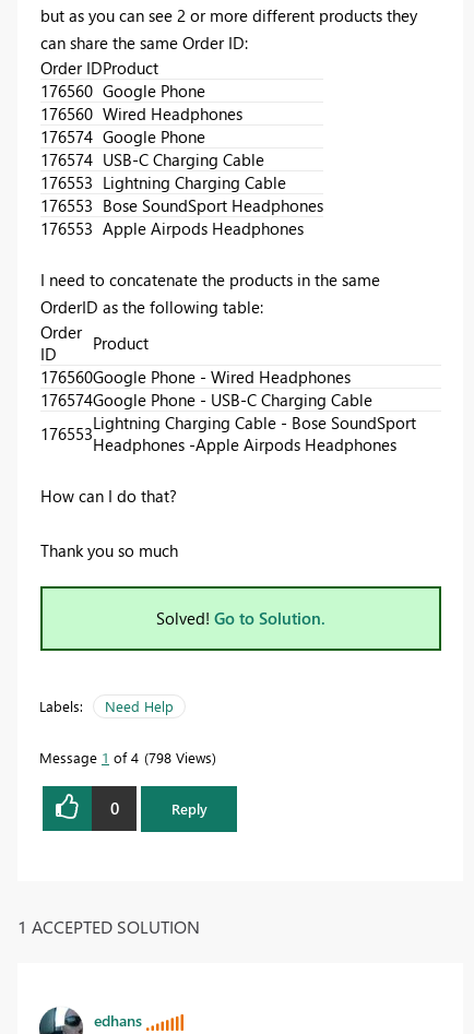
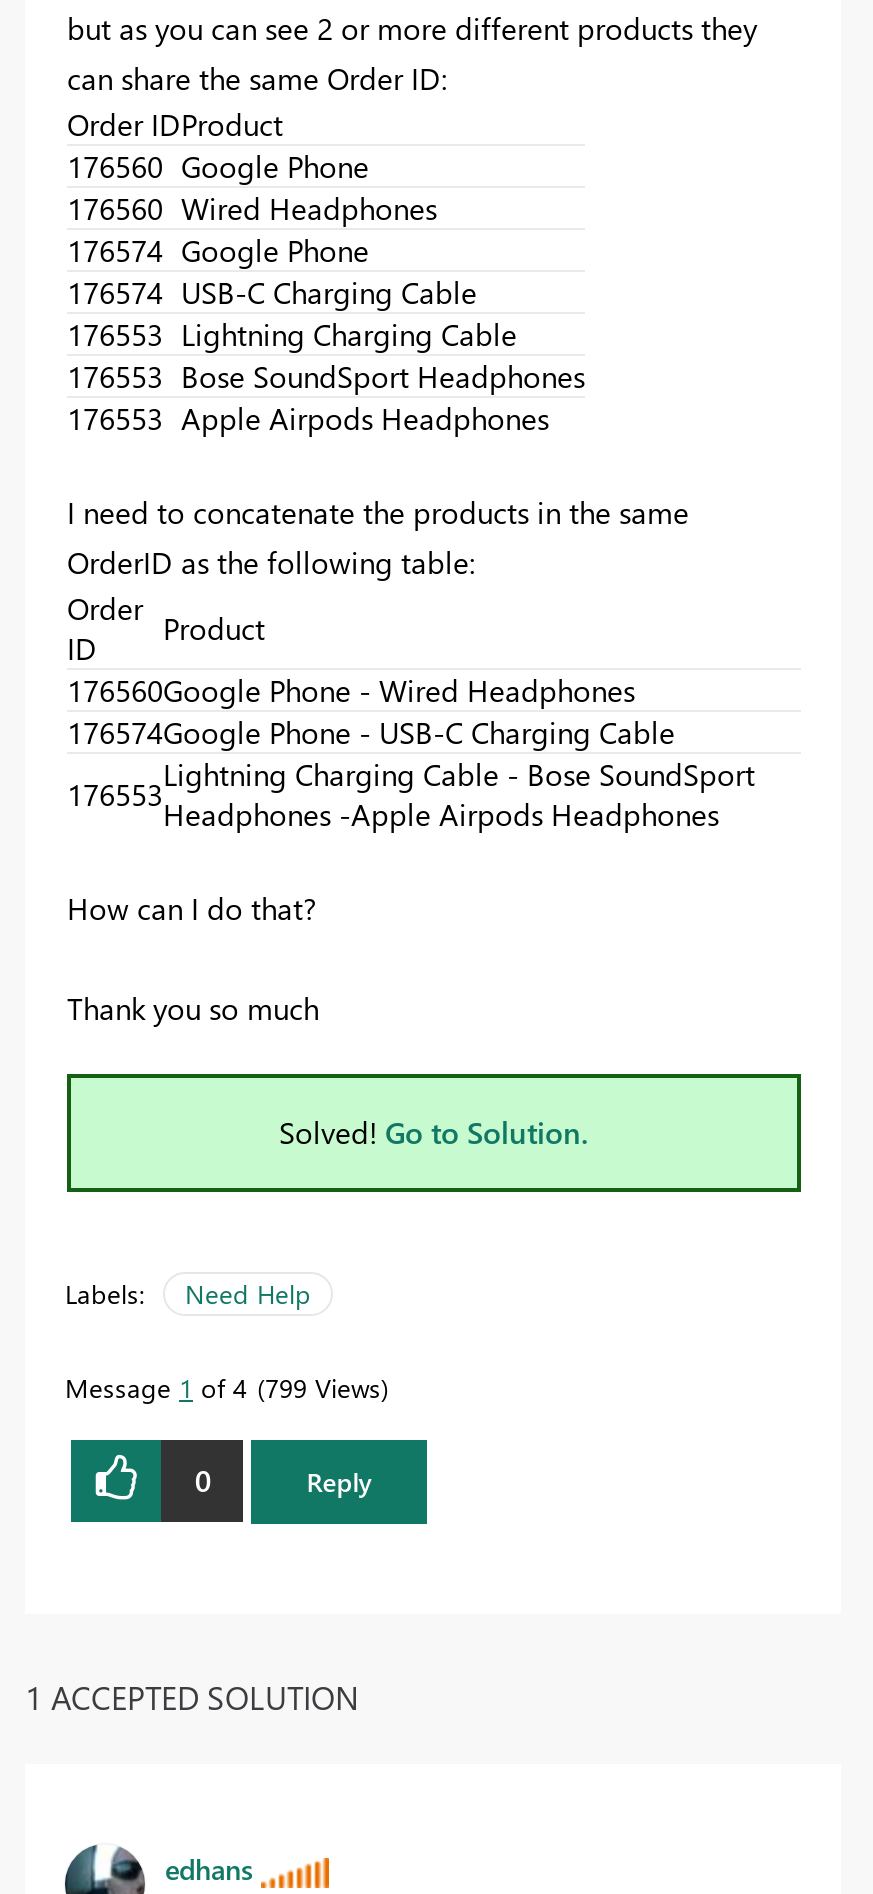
- Message 1 of 4 798 Views
+ Message 1 of 4 799 Views
